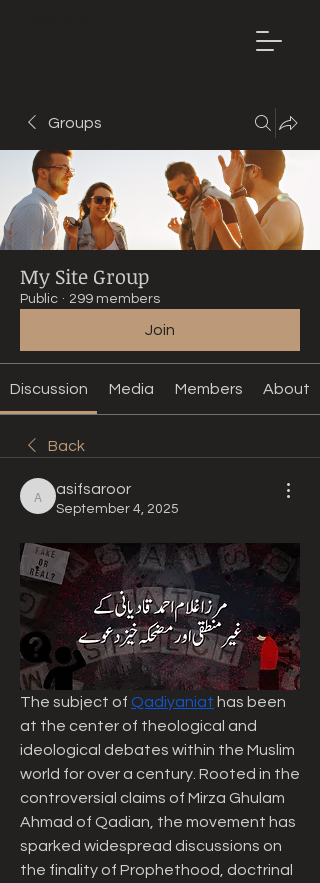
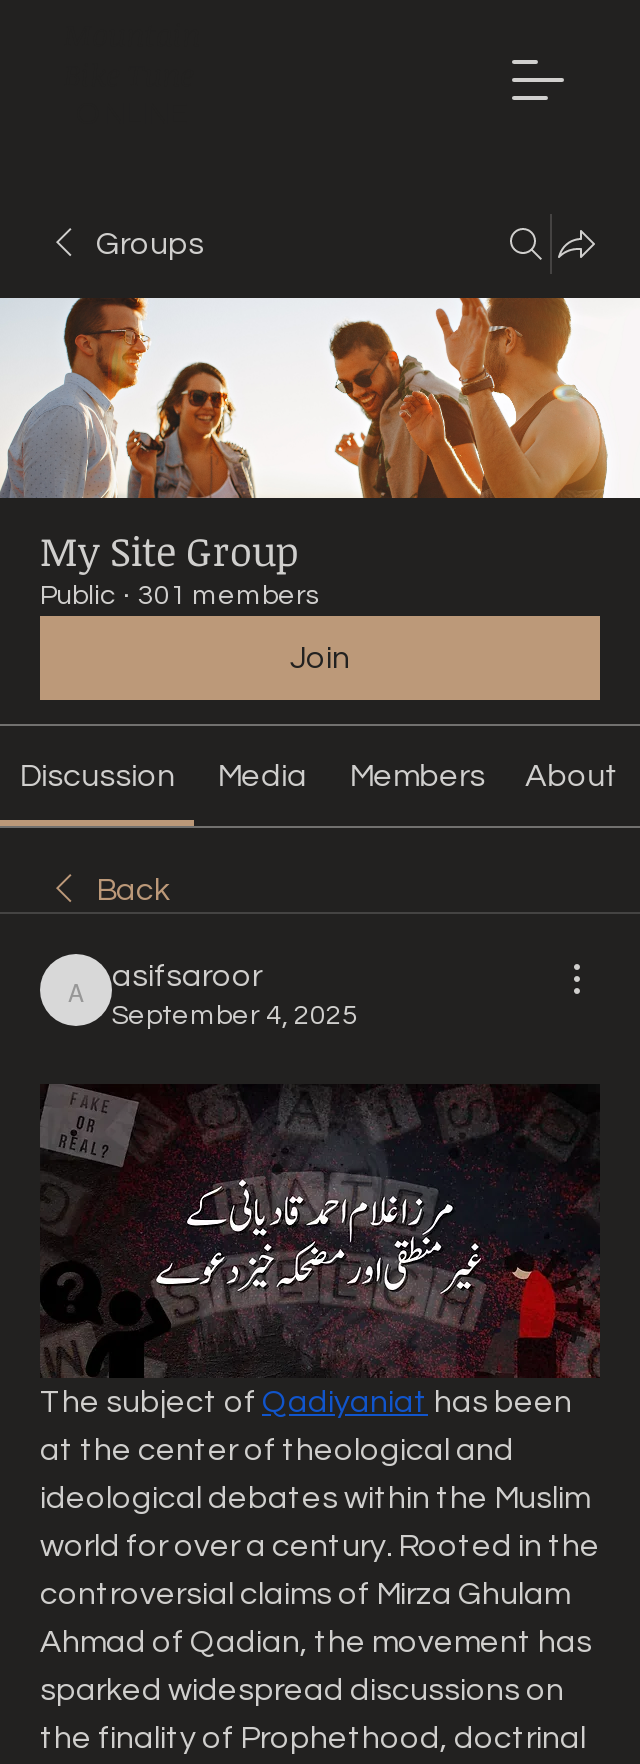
- Public · 299 members
+ Public · 301 members
